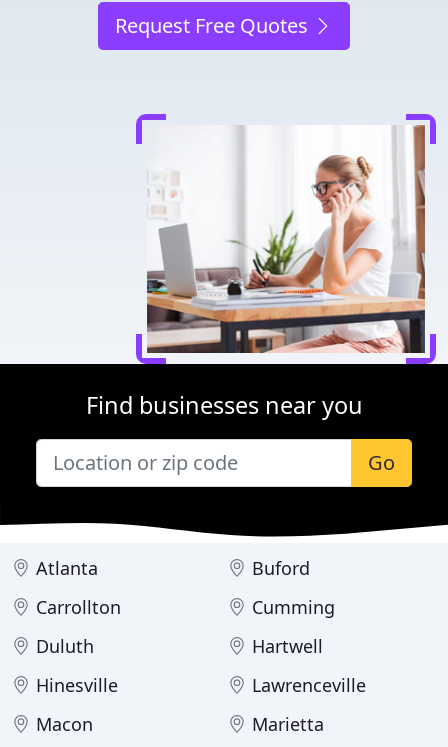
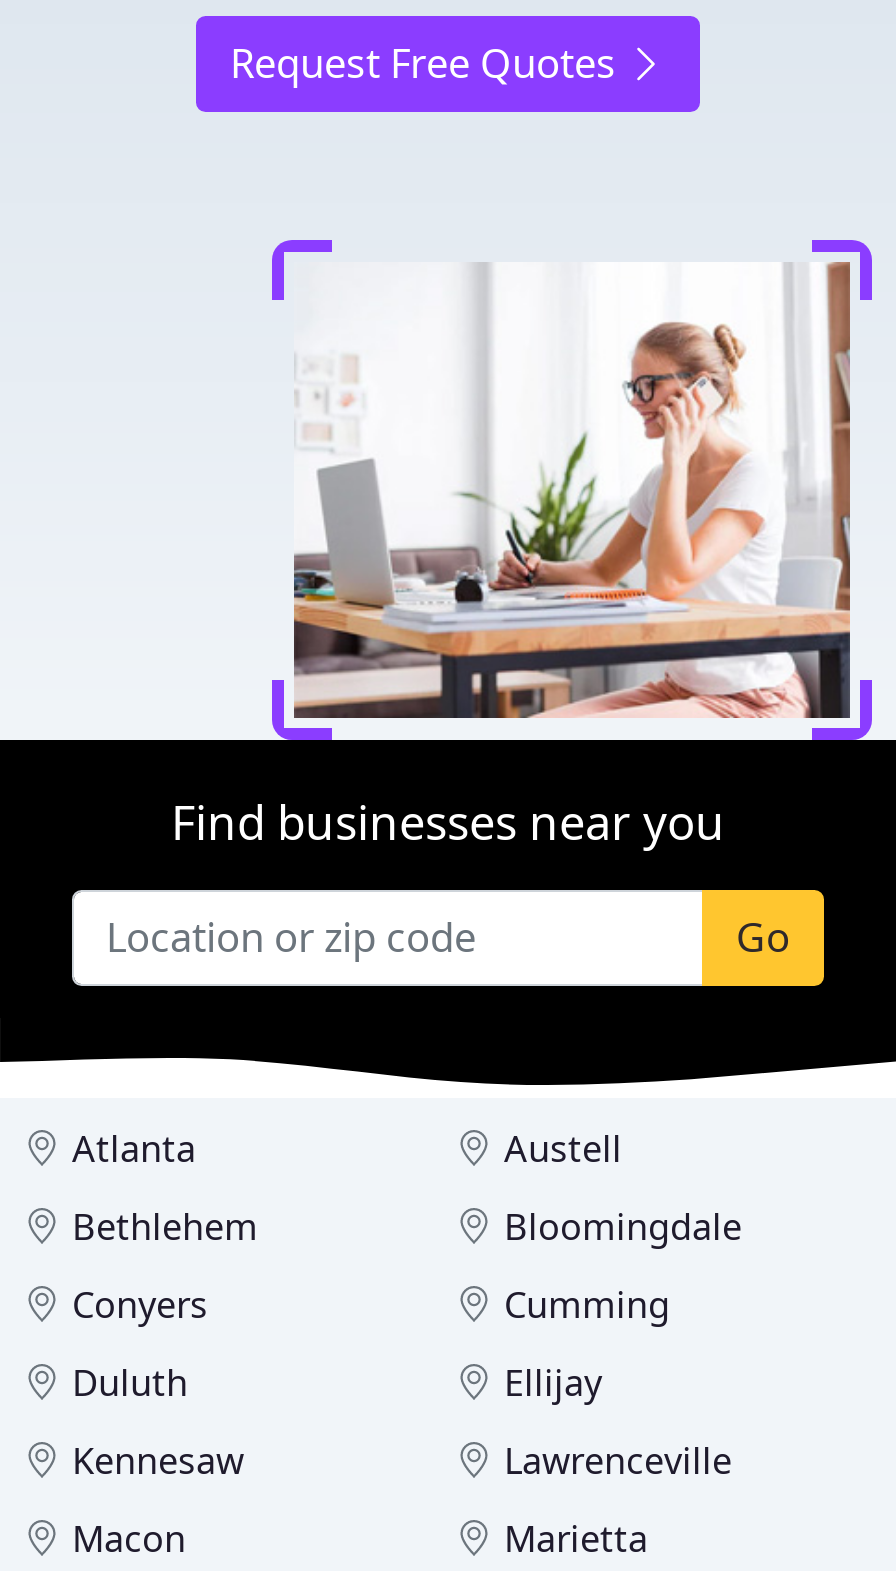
- Buford
- Carrollton
+ Austell
+ Bethlehem
+ Bloomingdale
+ Conyers

- Hartwell
+ Ellijay

- Hinesville
+ Kennesaw
